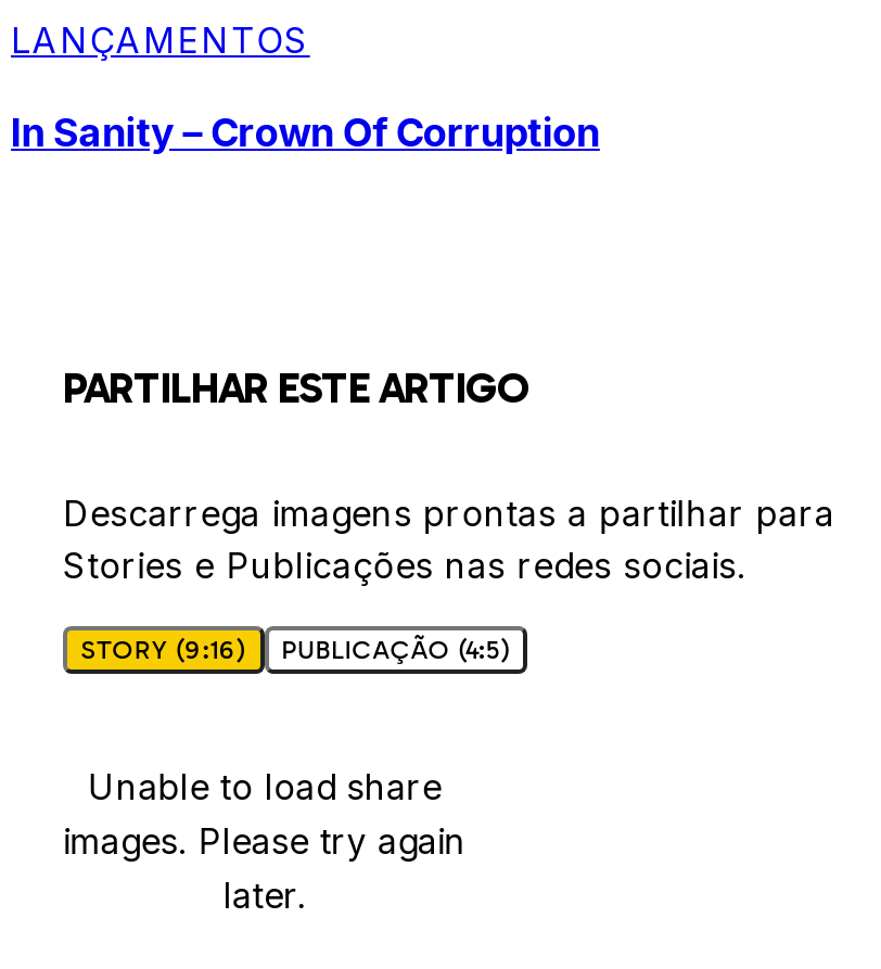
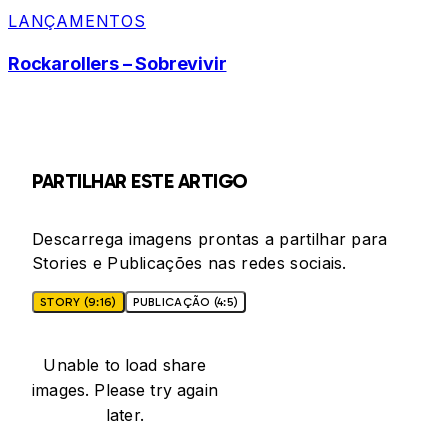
- In Sanity – Crown Of Corruption
+ Rockarollers – Sobrevivir
